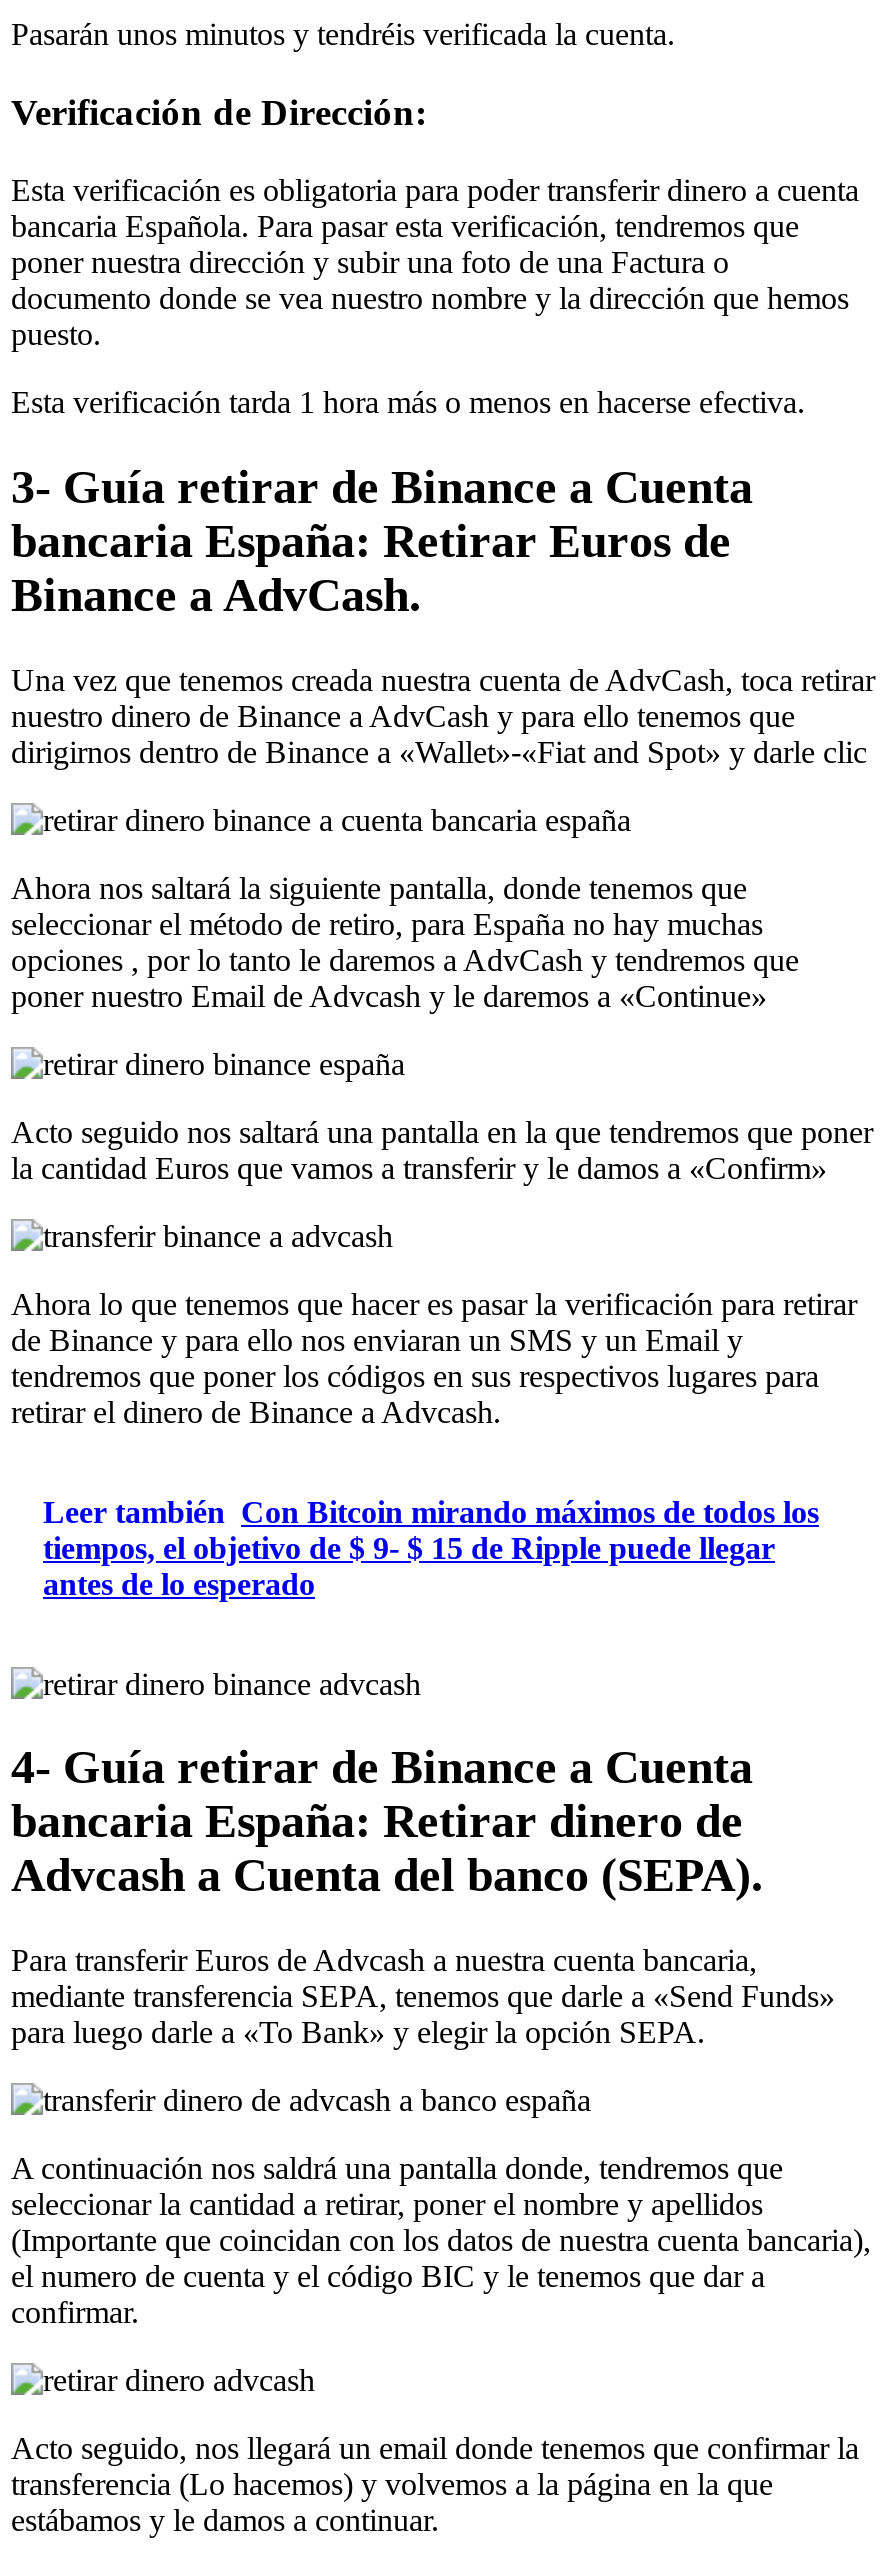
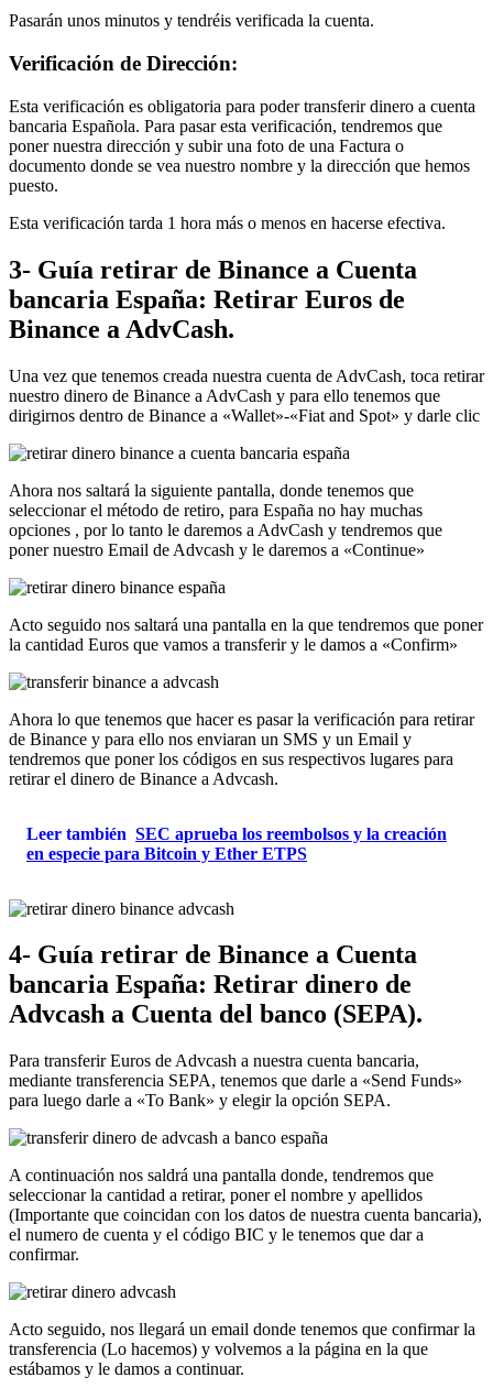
- Leer también Con Bitcoin mirando máximos de todos los
- tiempos, el objetivo de $ 9- $ 15 de Ripple puede llegar
- antes de lo esperado
+ Leer también SEC aprueba los reembolsos y la creación
+ en especie para Bitcoin y Ether ETPS
